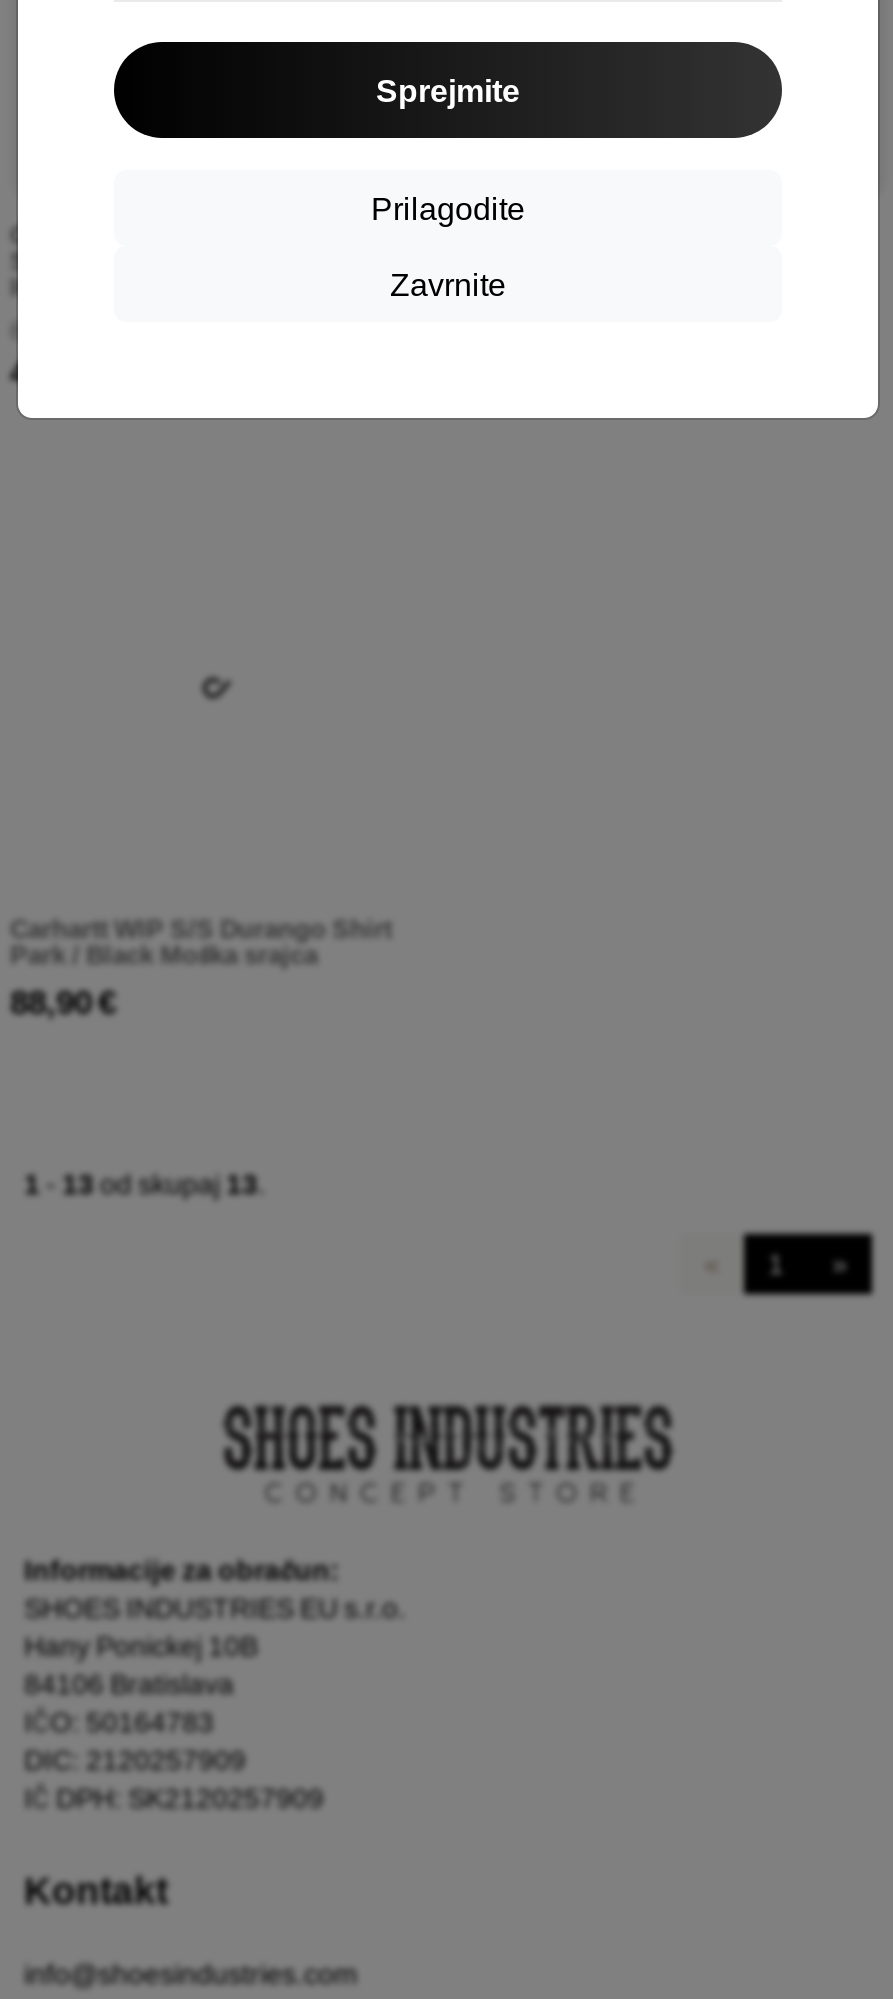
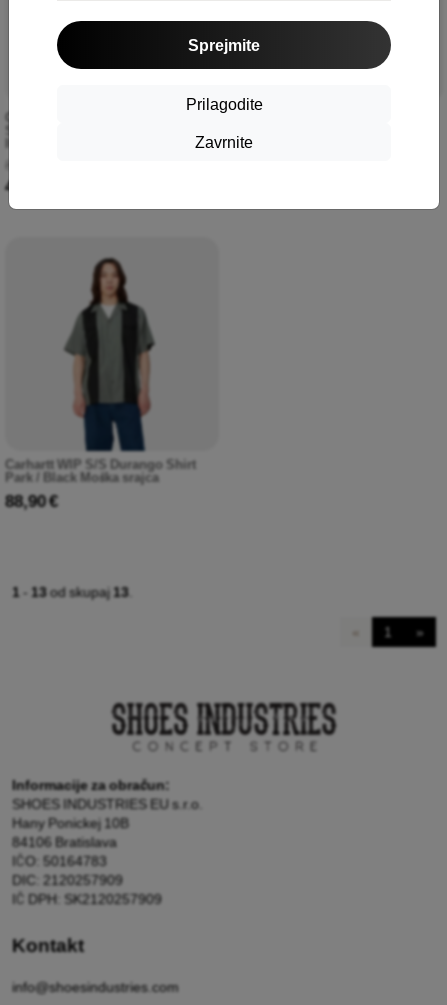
+ [image]
